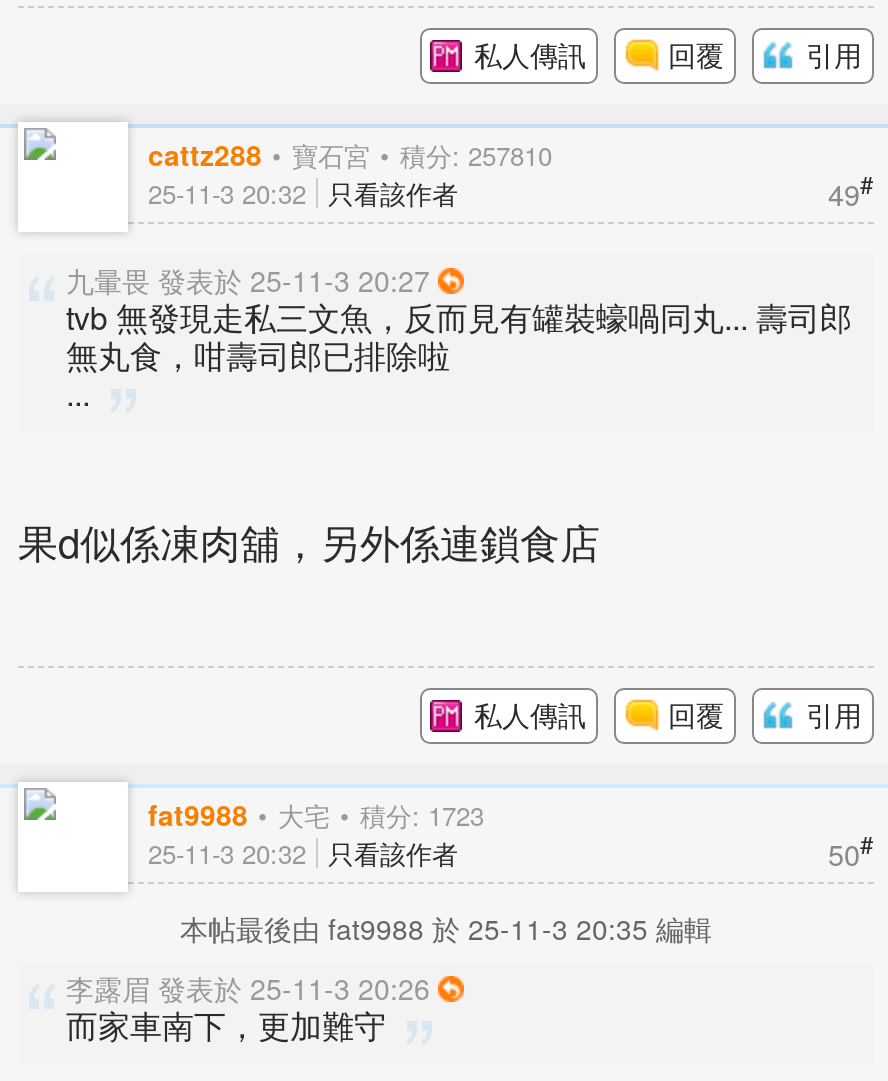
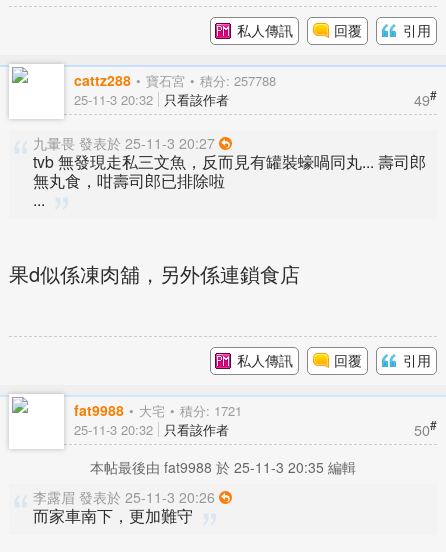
- cattz288 寶石宮 積分: 257810
+ cattz288 寶石宮 積分: 257788

- fat9988 大宅 積分: 1723
+ fat9988 大宅 積分: 1721
